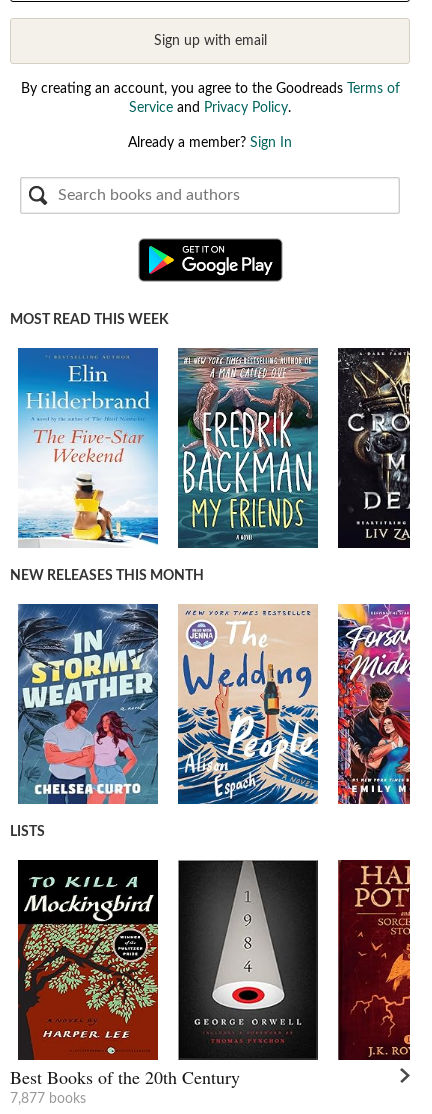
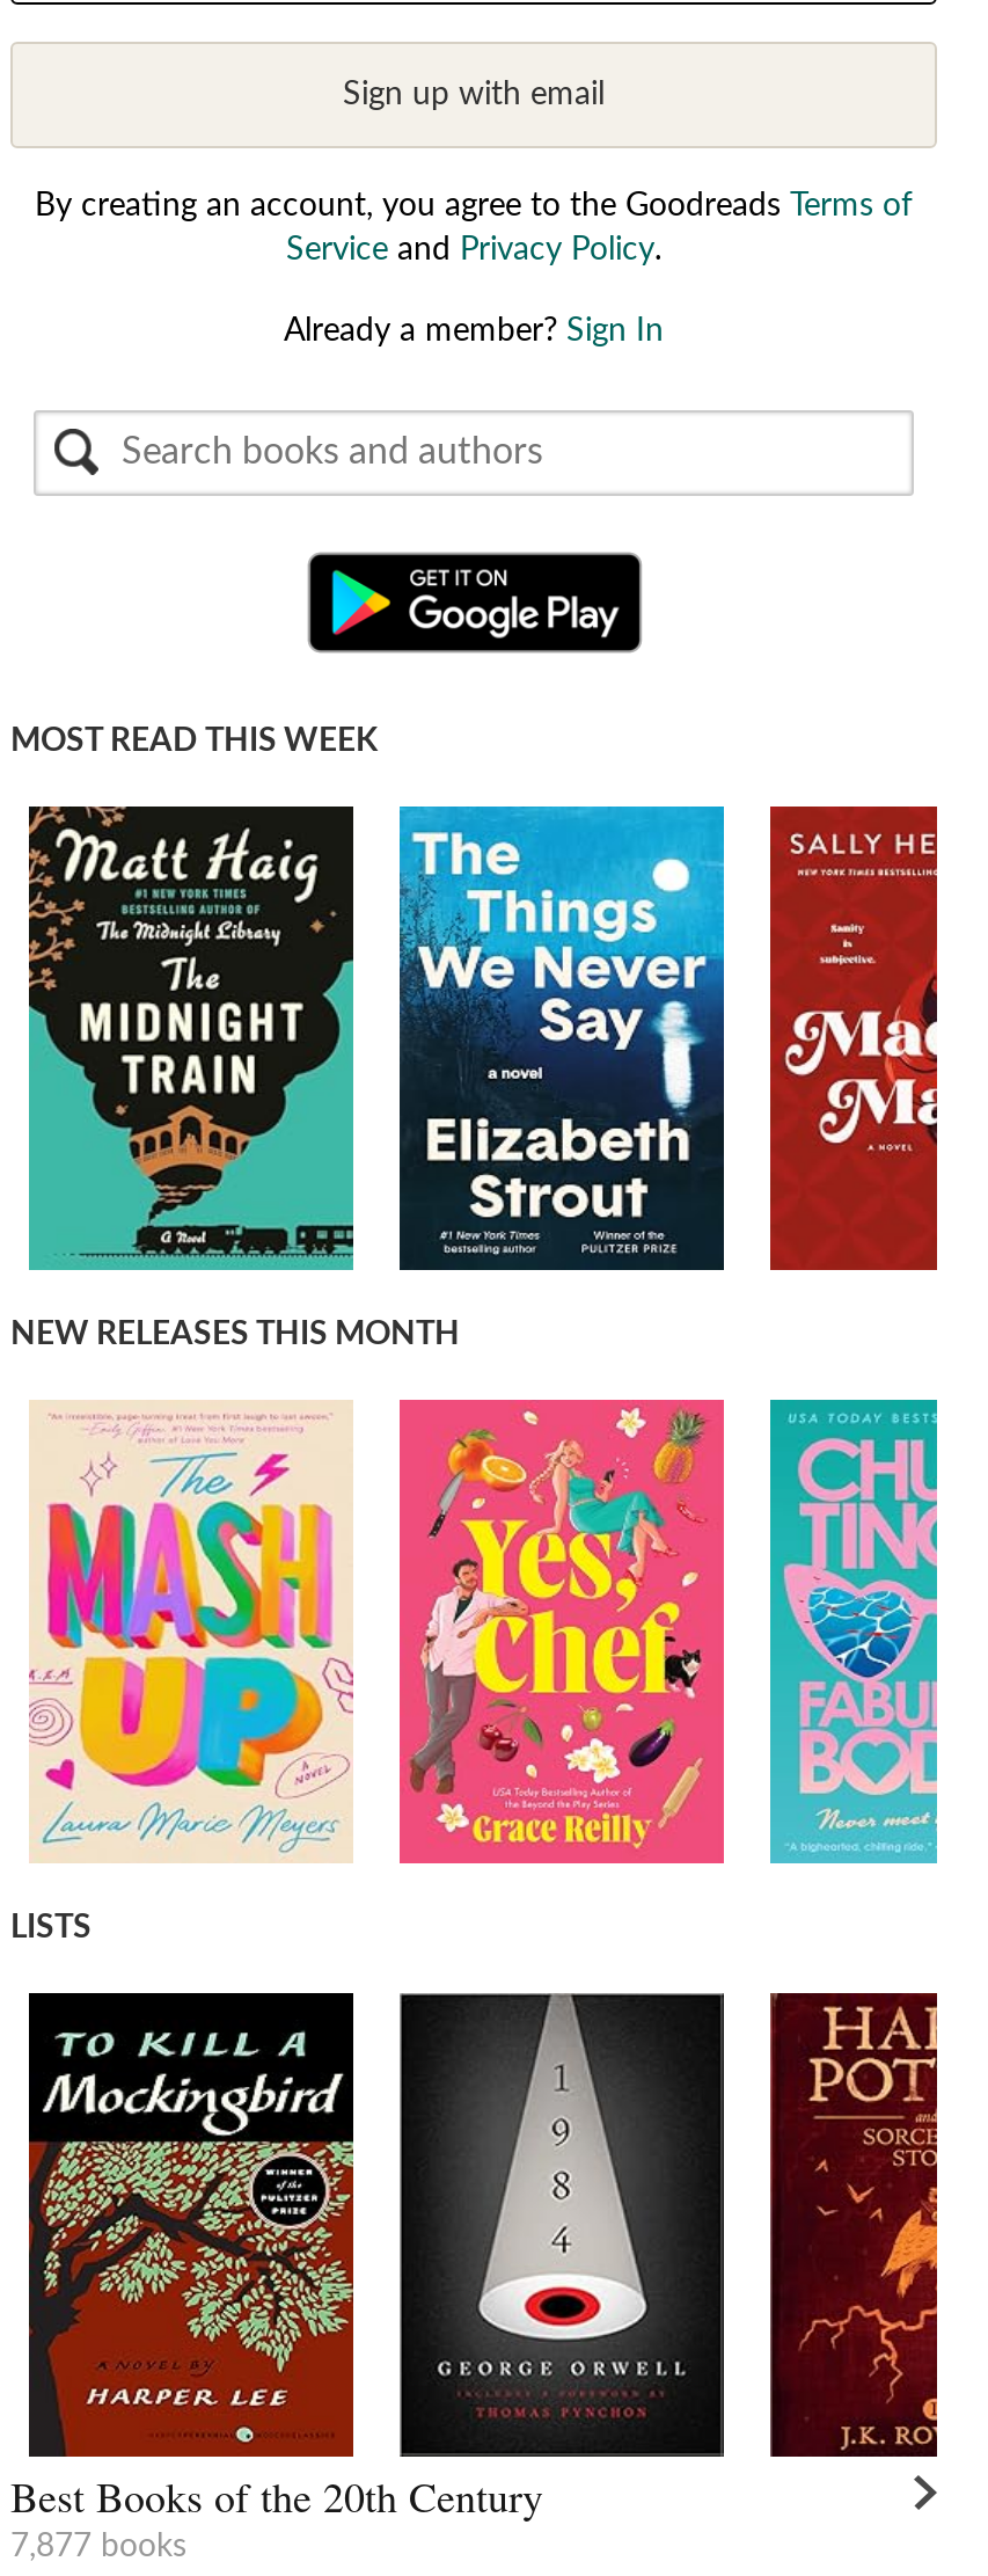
- [image]
+ [image]

- [image]
+ [image]

- [image]
+ [image]

- [image]
+ [image]

- [image]
+ [image]

- [image]
+ [image]
